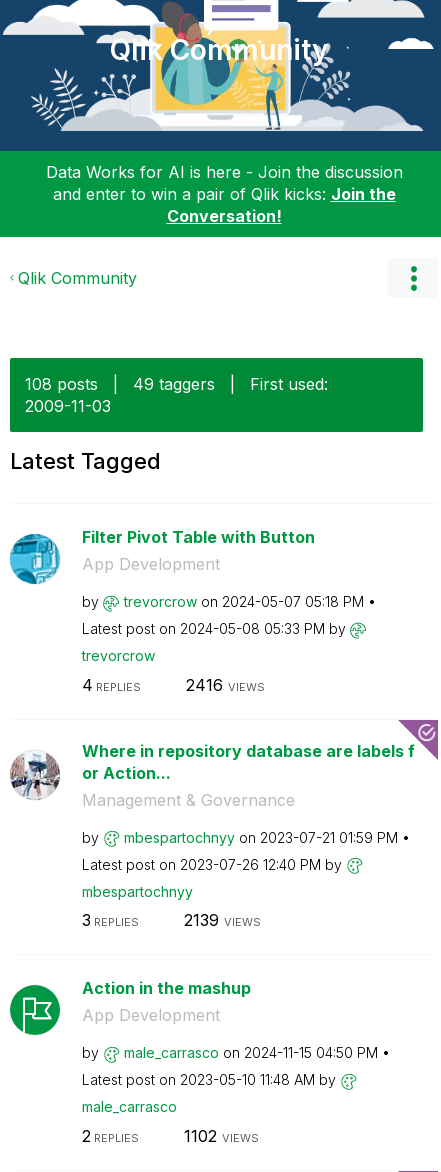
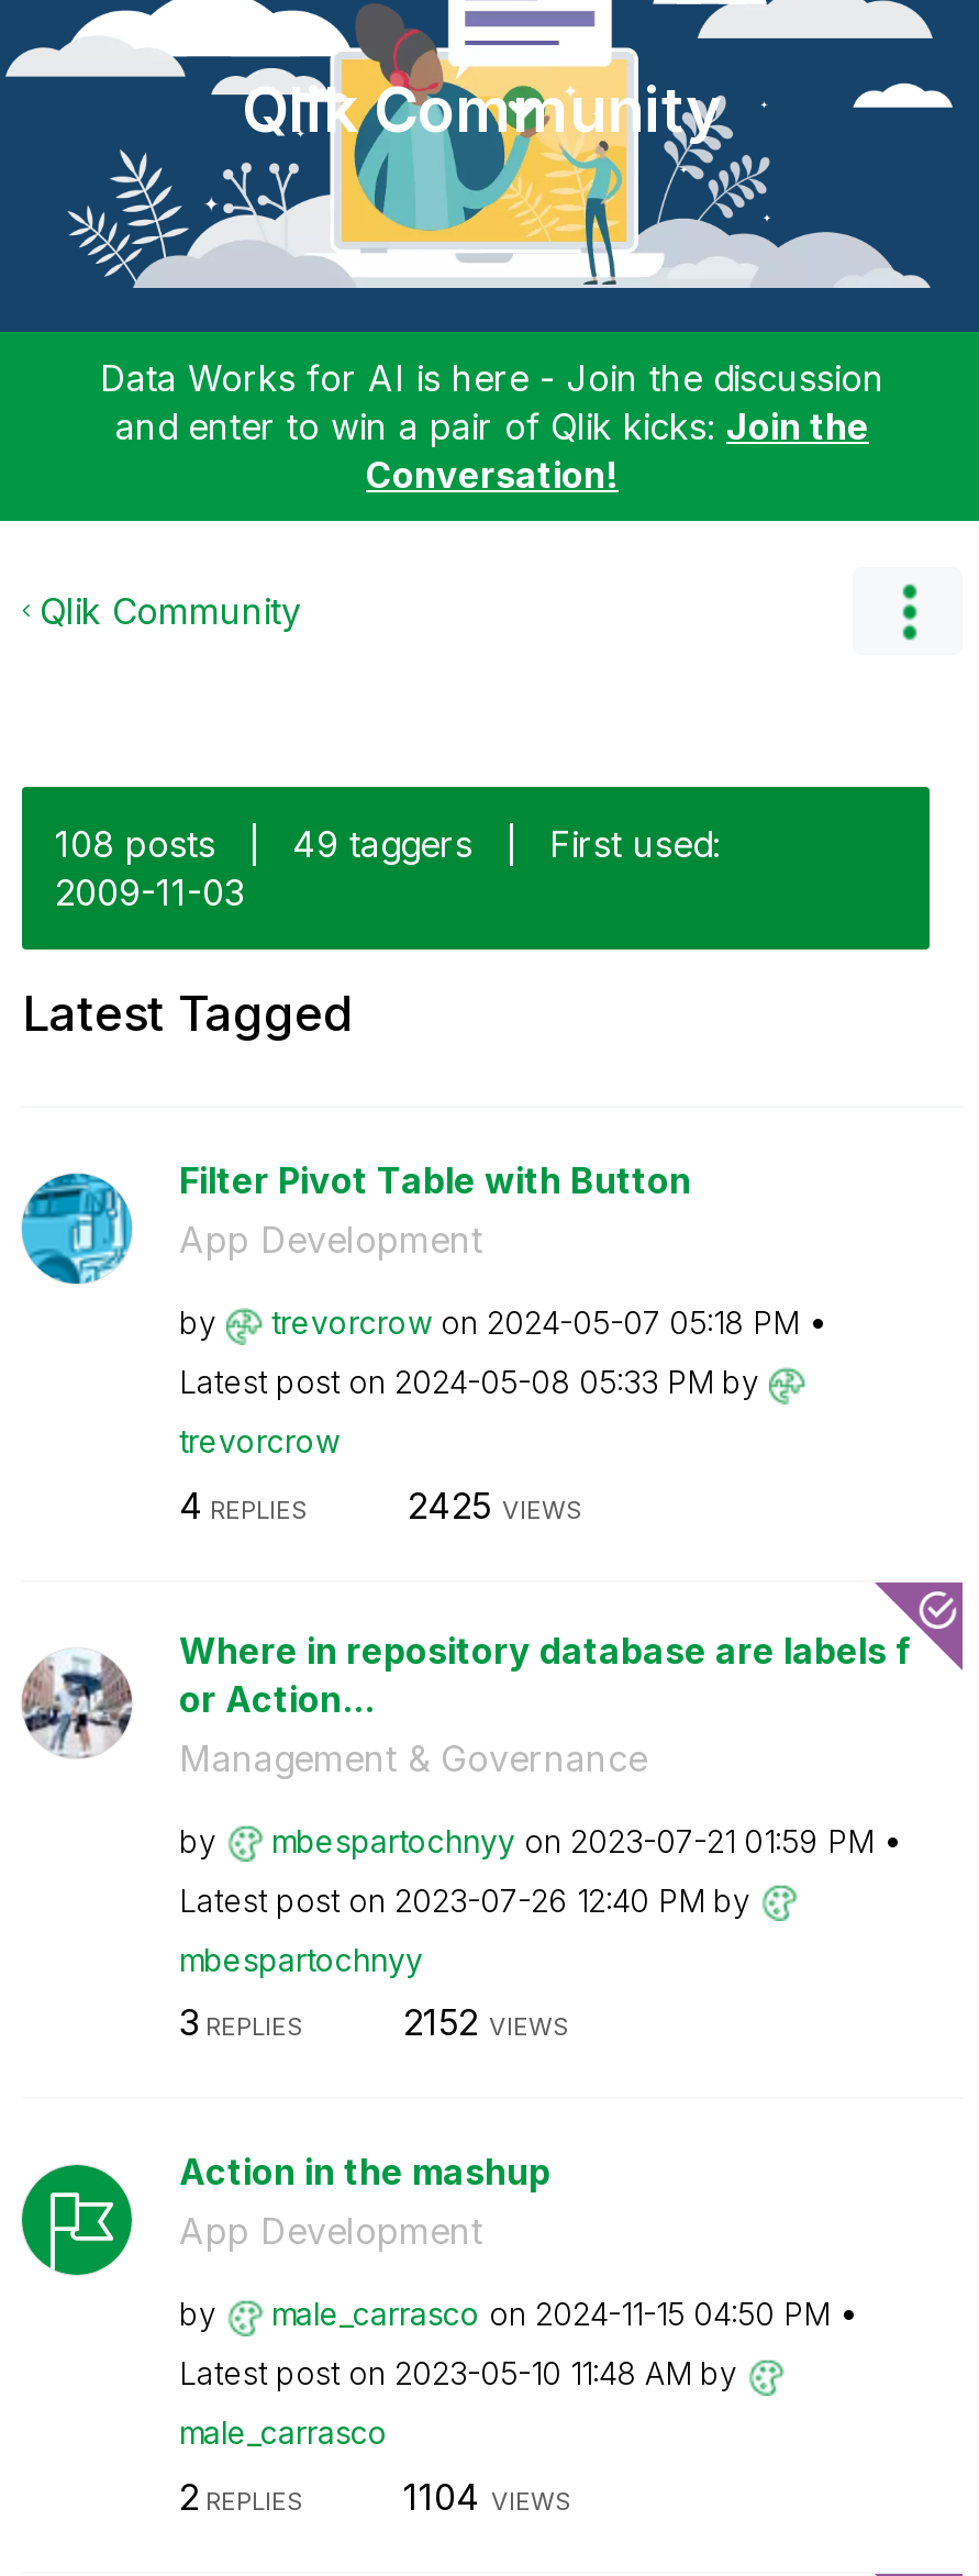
- 2416 VIEWS
+ 2425 VIEWS

- 2139 VIEWS
+ 2152 VIEWS

- 1102 VIEWS
+ 1104 VIEWS
